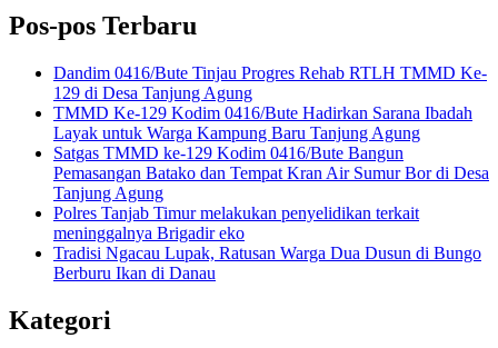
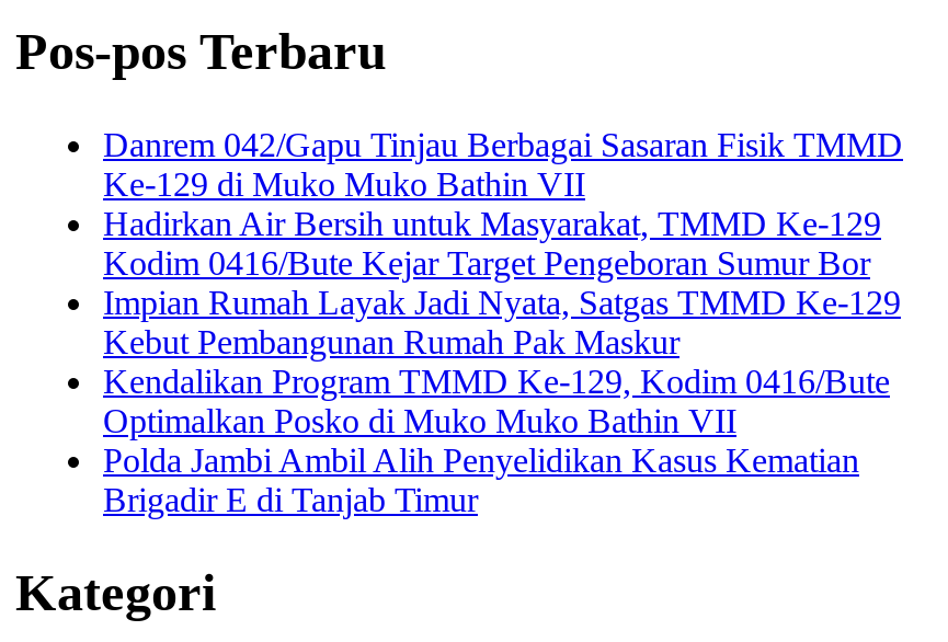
- Dandim 0416/Bute Tinjau Progres Rehab RTLH TMMD Ke-
- 129 di Desa Tanjung Agung
- TMMD Ke-129 Kodim 0416/Bute Hadirkan Sarana Ibadah
- Layak untuk Warga Kampung Baru Tanjung Agung
- Satgas TMMD ke-129 Kodim 0416/Bute Bangun
- Pemasangan Batako dan Tempat Kran Air Sumur Bor di Desa
- Tanjung Agung
- Polres Tanjab Timur melakukan penyelidikan terkait
- meninggalnya Brigadir eko
- Tradisi Ngacau Lupak, Ratusan Warga Dua Dusun di Bungo
- Berburu Ikan di Danau
+ Danrem 042/Gapu Tinjau Berbagai Sasaran Fisik TMMD
+ Ke-129 di Muko Muko Bathin VII
+ Hadirkan Air Bersih untuk Masyarakat, TMMD Ke-129
+ Kodim 0416/Bute Kejar Target Pengeboran Sumur Bor
+ Impian Rumah Layak Jadi Nyata, Satgas TMMD Ke-129
+ Kebut Pembangunan Rumah Pak Maskur
+ Kendalikan Program TMMD Ke-129, Kodim 0416/Bute
+ Optimalkan Posko di Muko Muko Bathin VII
+ Polda Jambi Ambil Alih Penyelidikan Kasus Kematian
+ Brigadir E di Tanjab Timur
